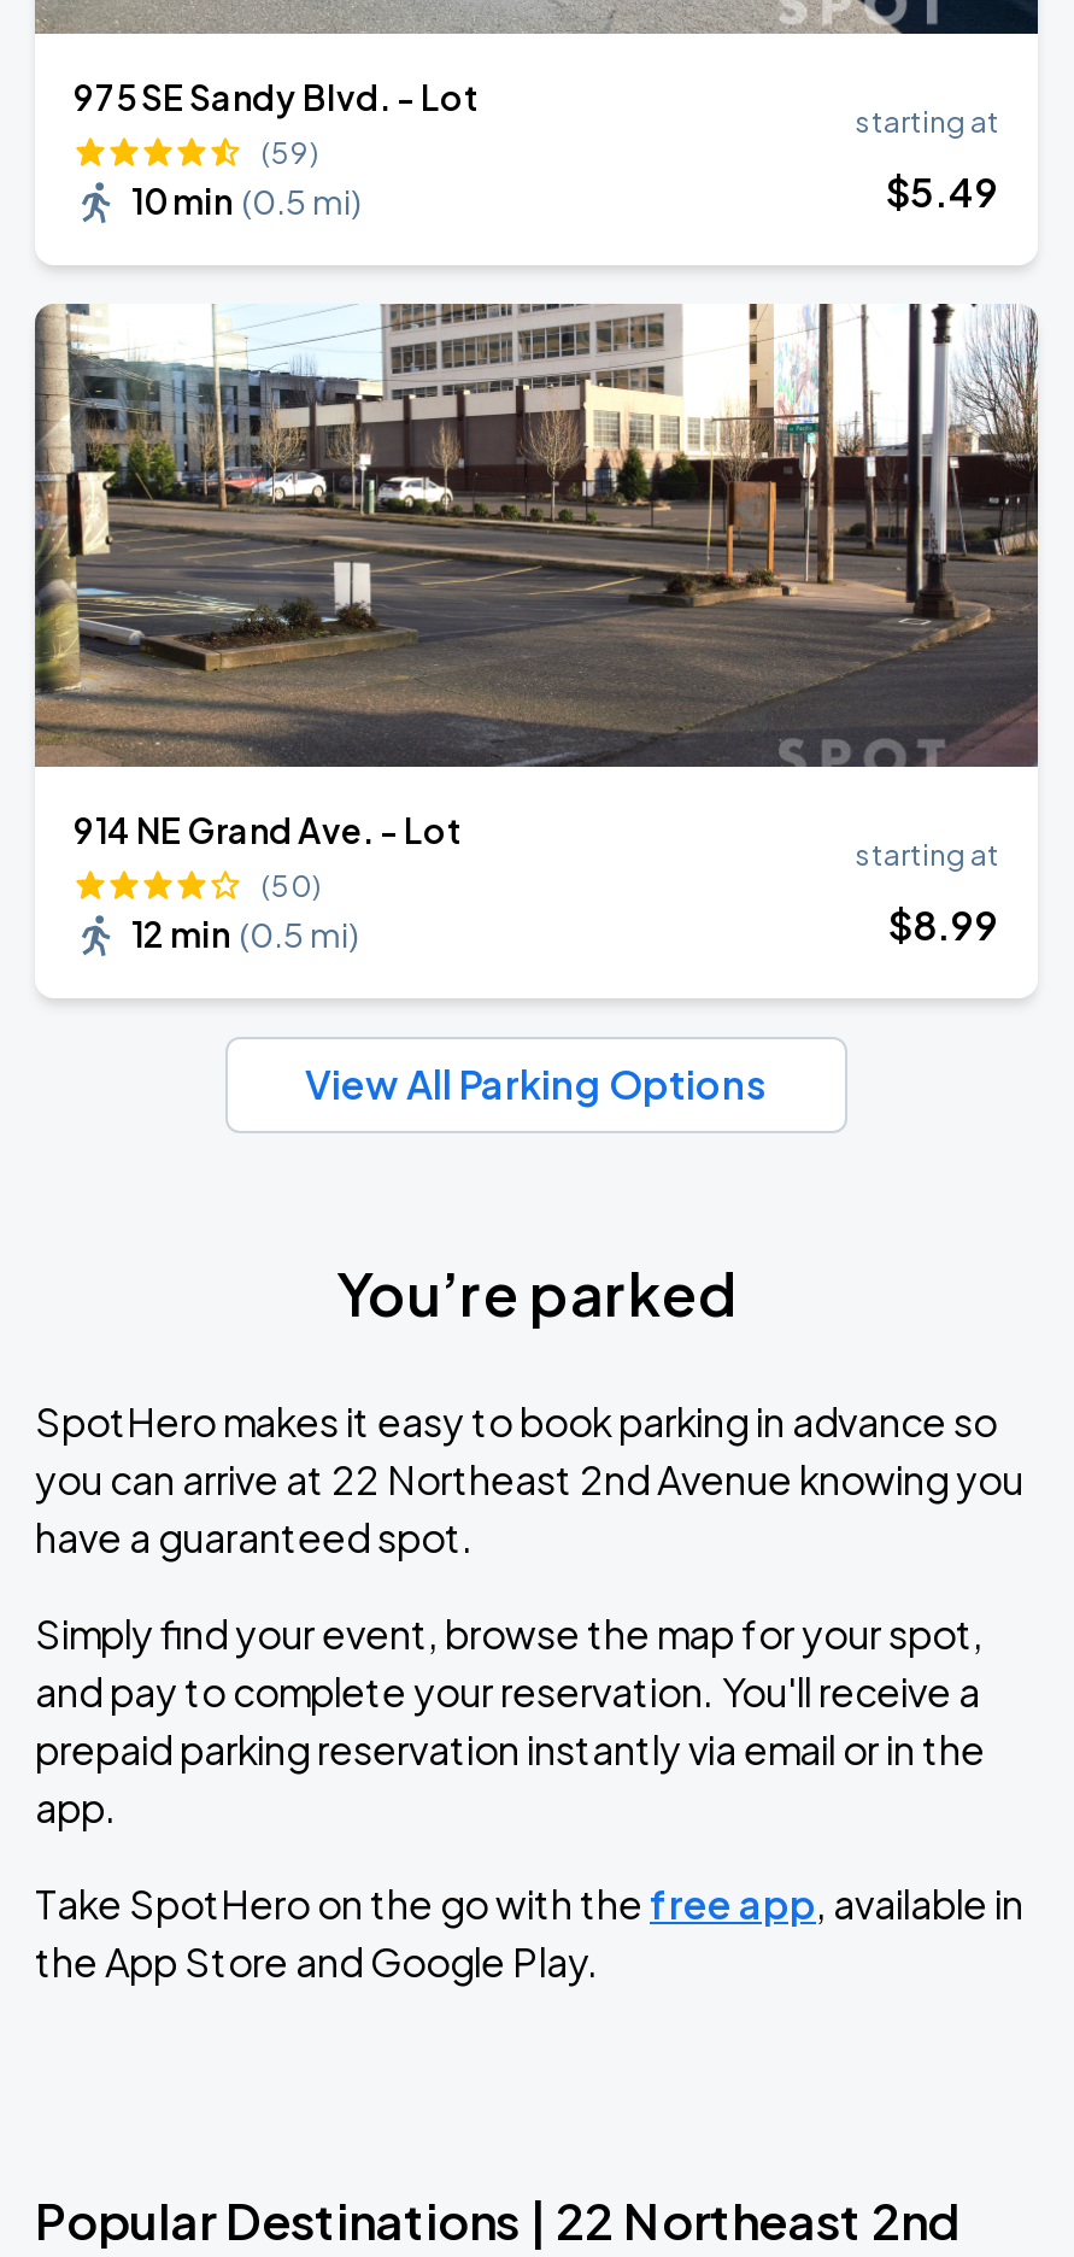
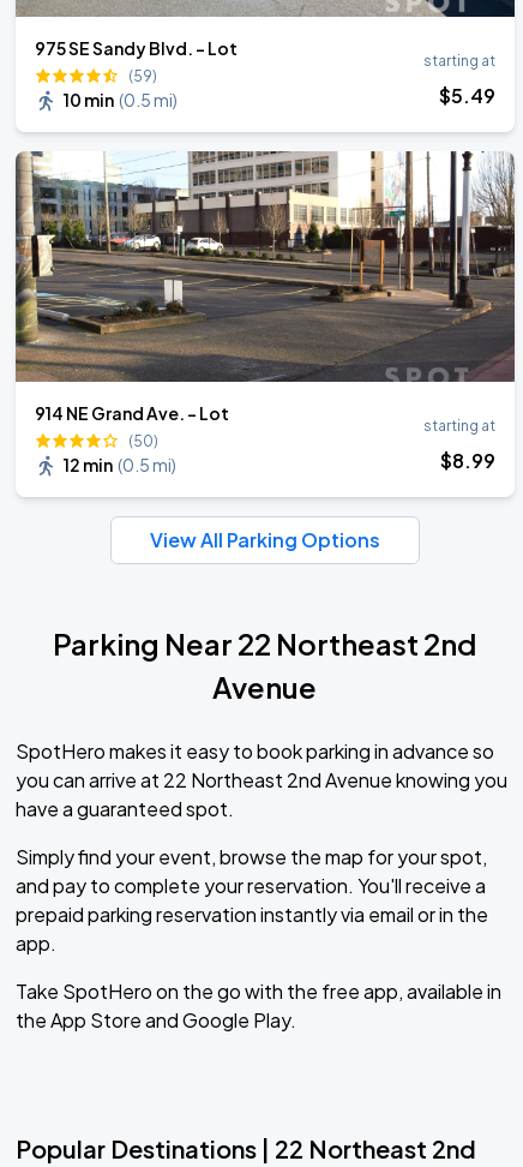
- You’re parked
+ Parking Near 22 Northeast 2nd
+ Avenue
